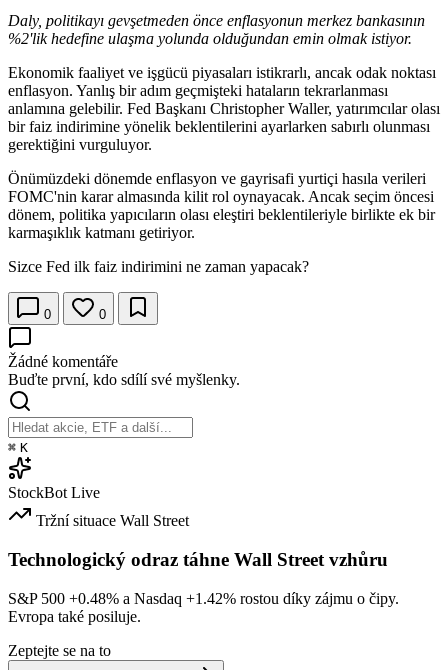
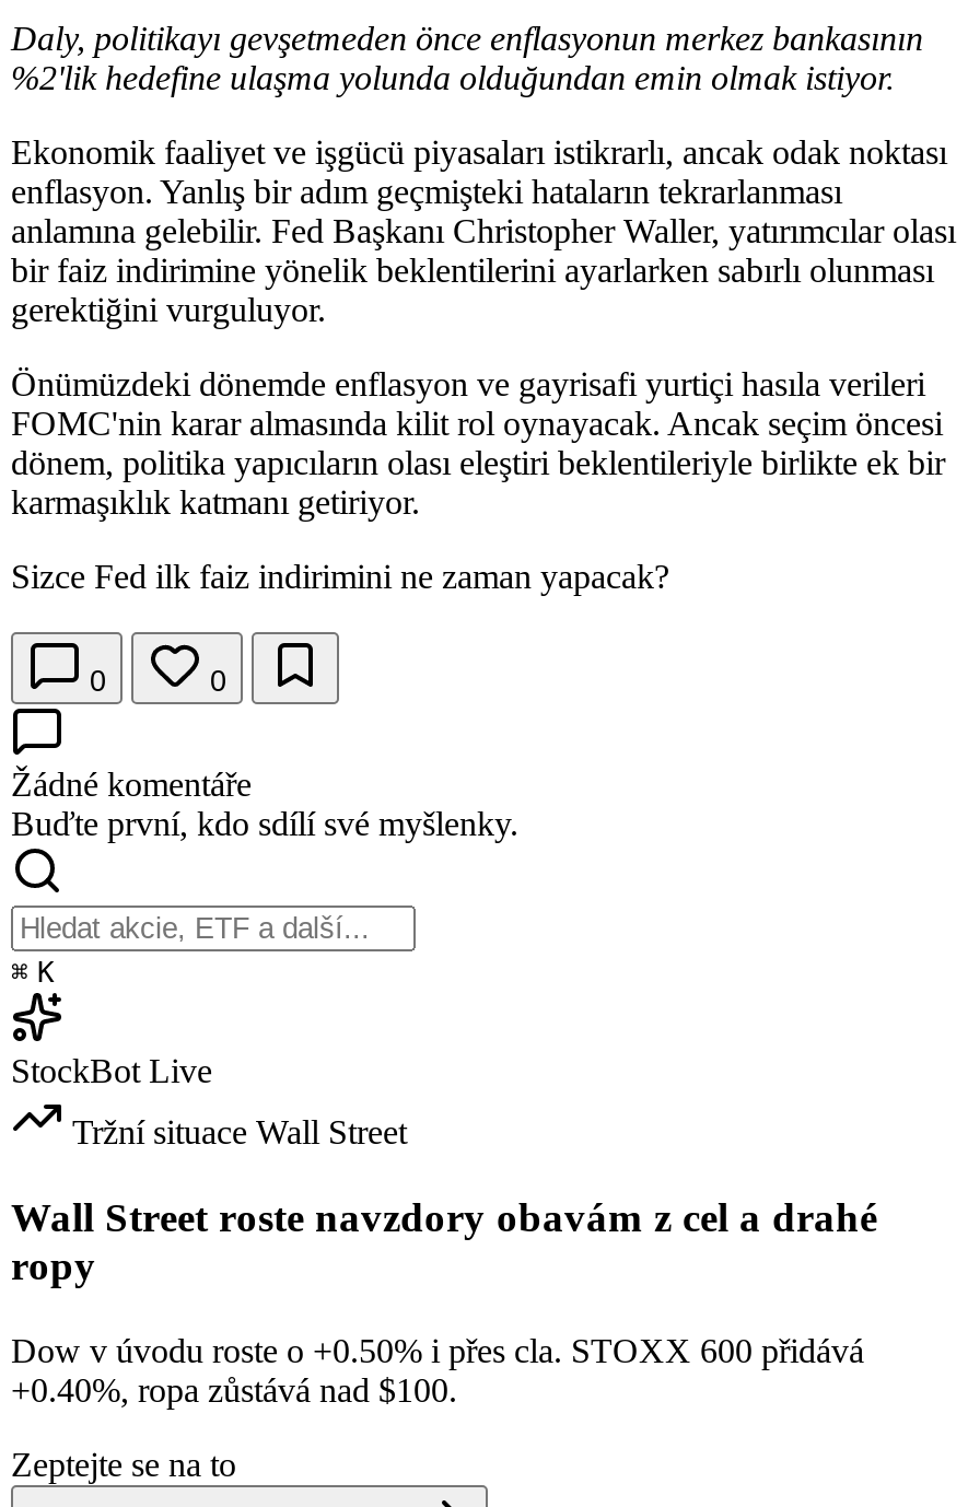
- Technologický odraz táhne Wall Street vzhůru
+ Wall Street roste navzdory obavám z cel a drahé
+ ropy

- S&P 500 +0.48% a Nasdaq +1.42% rostou díky zájmu o čipy.
- Evropa také posiluje.
+ Dow v úvodu roste o +0.50% i přes cla. STOXX 600 přidává
+ +0.40%, ropa zůstává nad $100.
